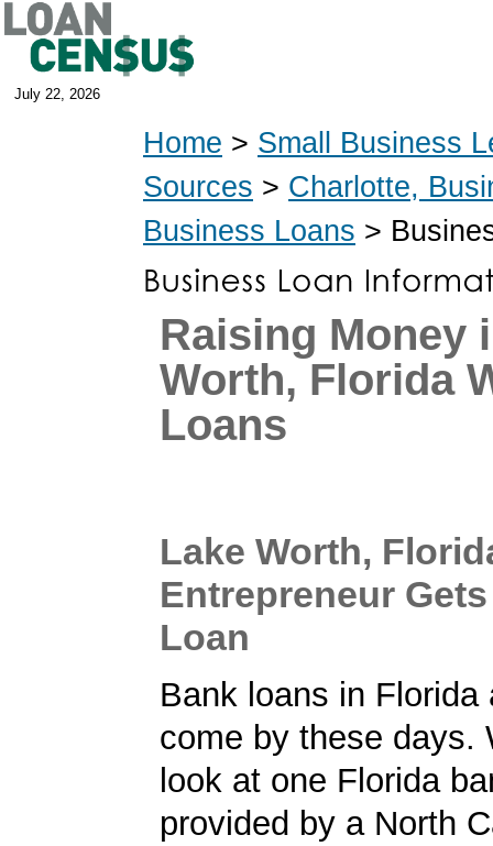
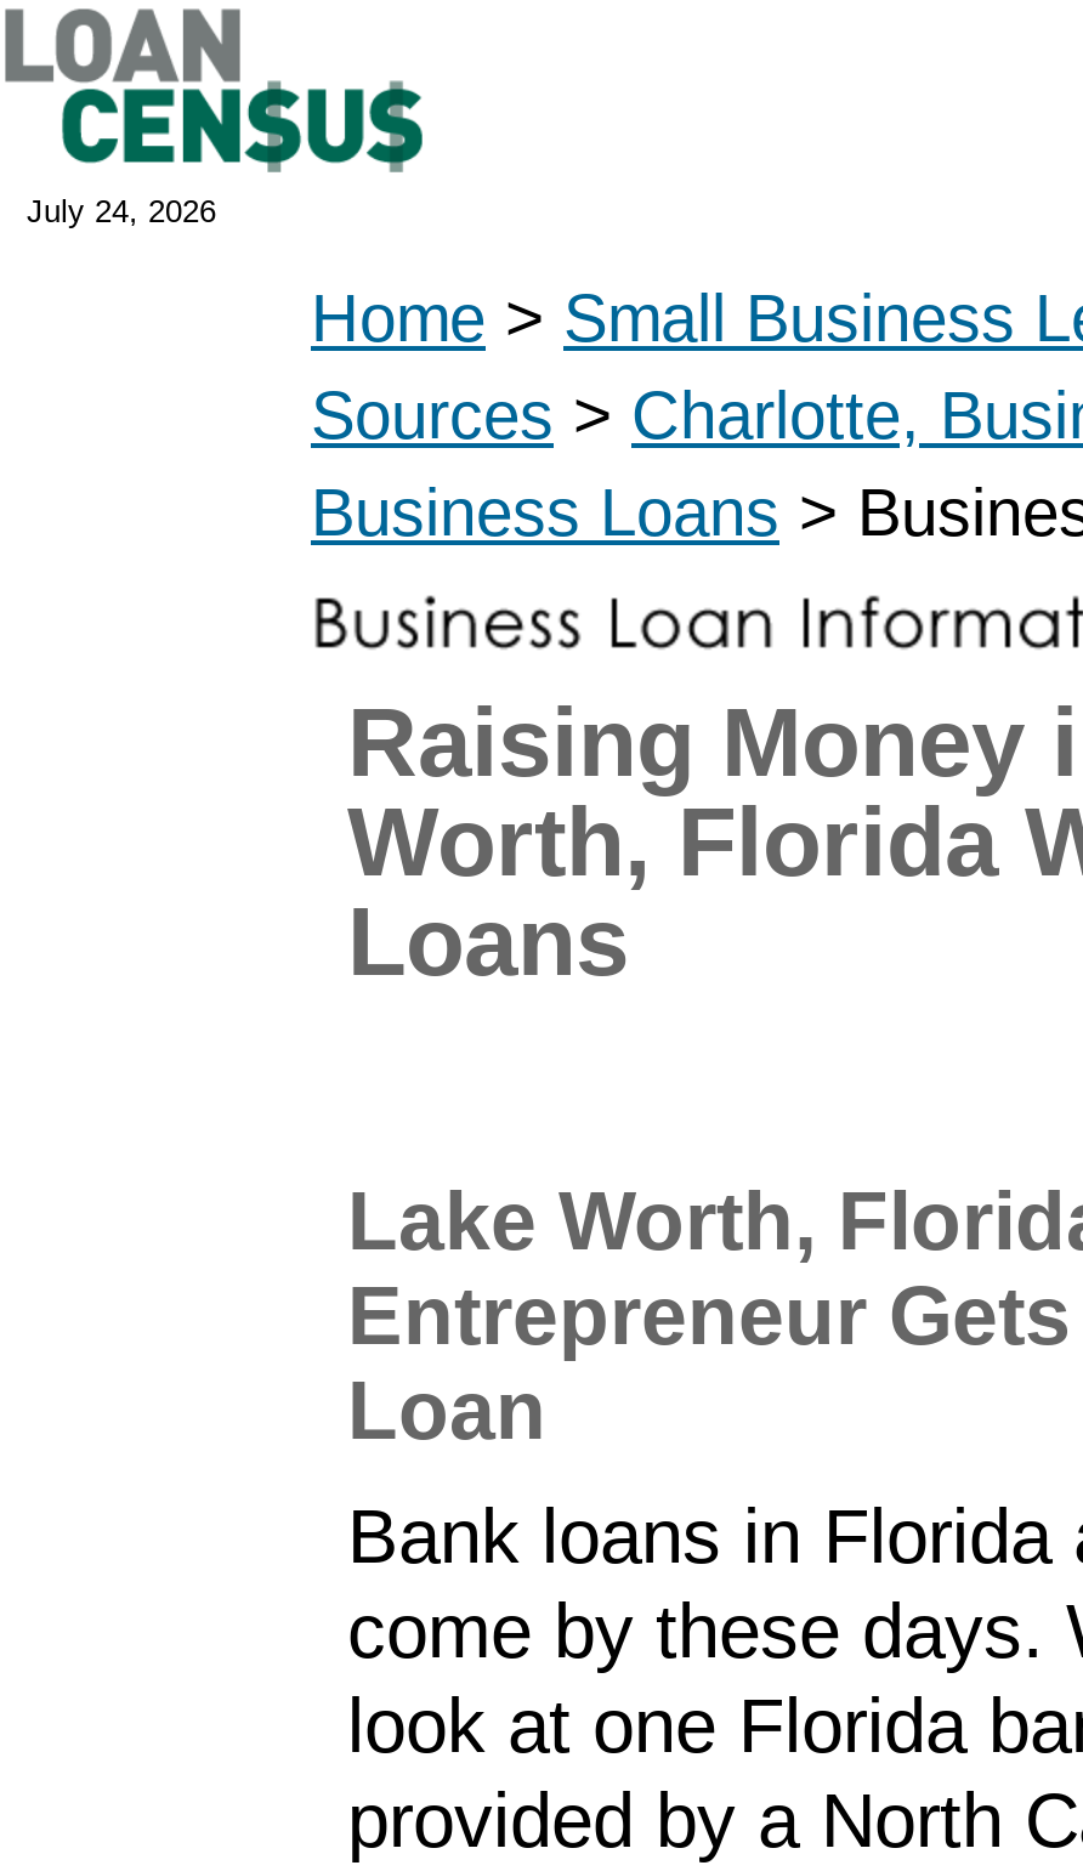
- July 22, 2026
+ July 24, 2026
